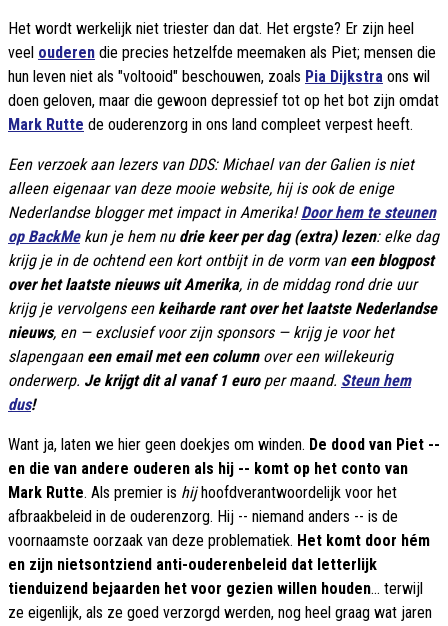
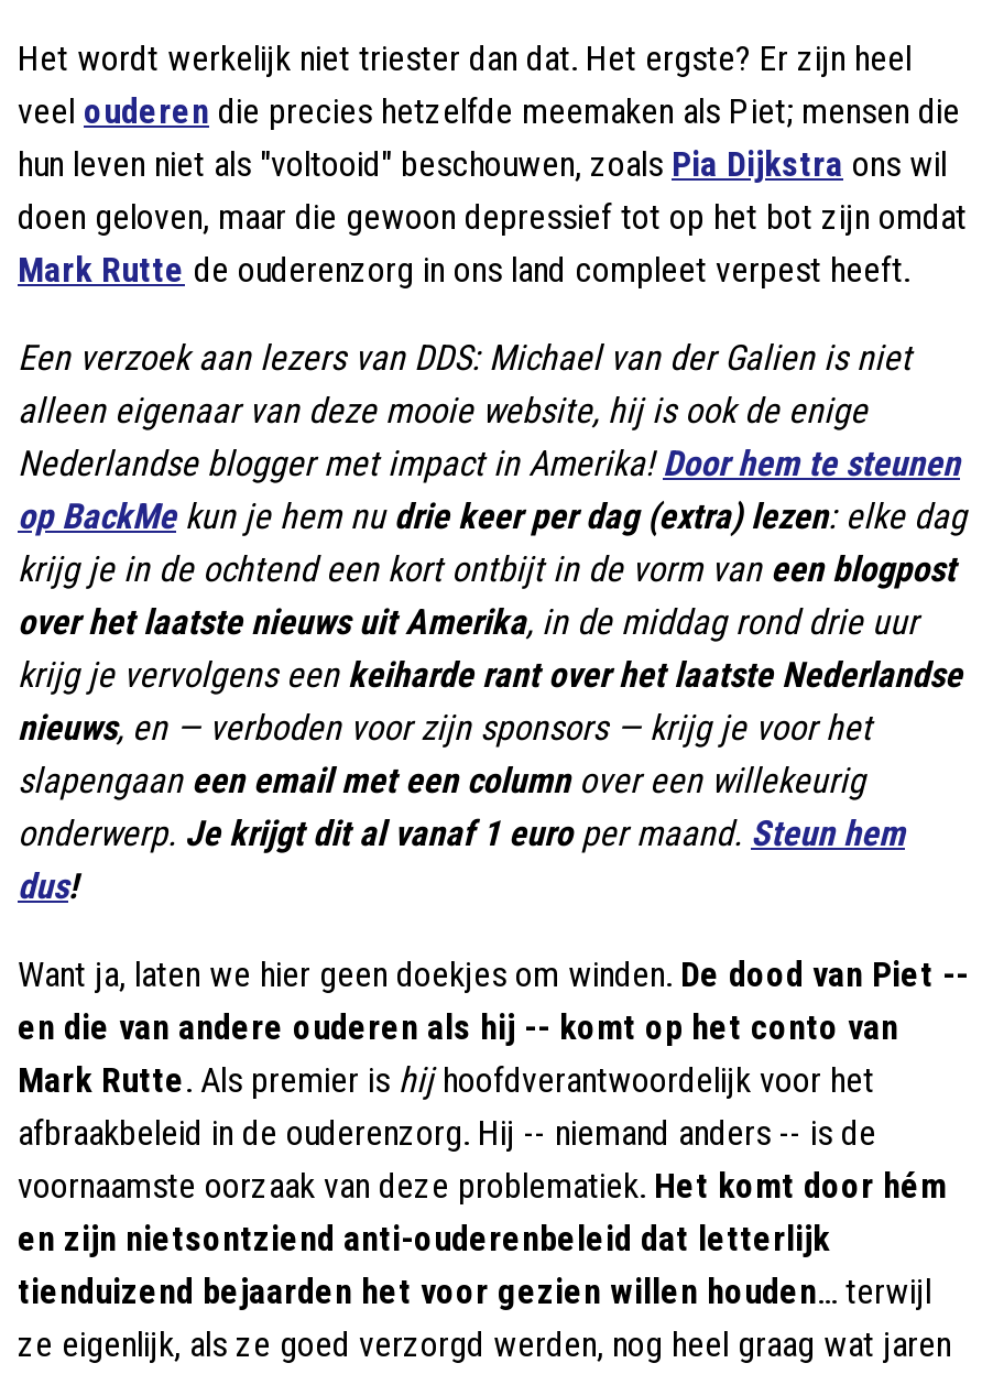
- nieuws, en — exclusief voor zijn sponsors — krijg je voor het
+ nieuws, en — verboden voor zijn sponsors — krijg je voor het
